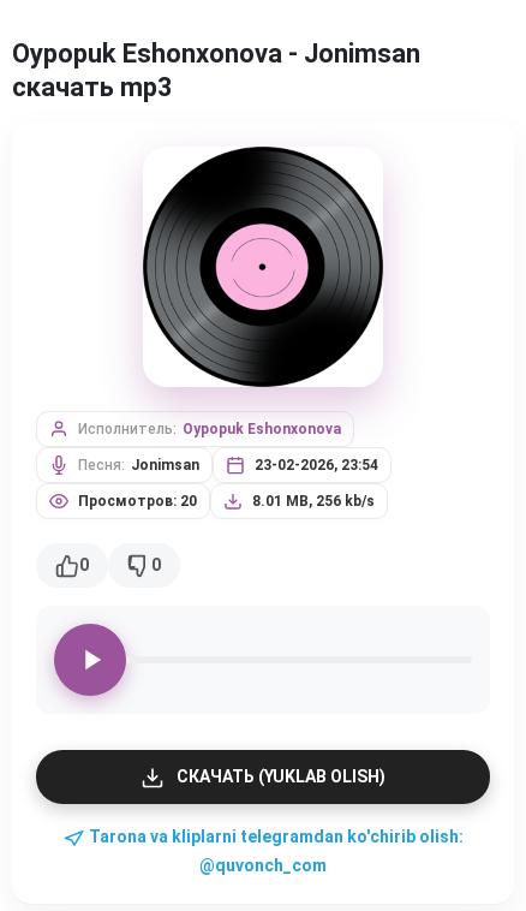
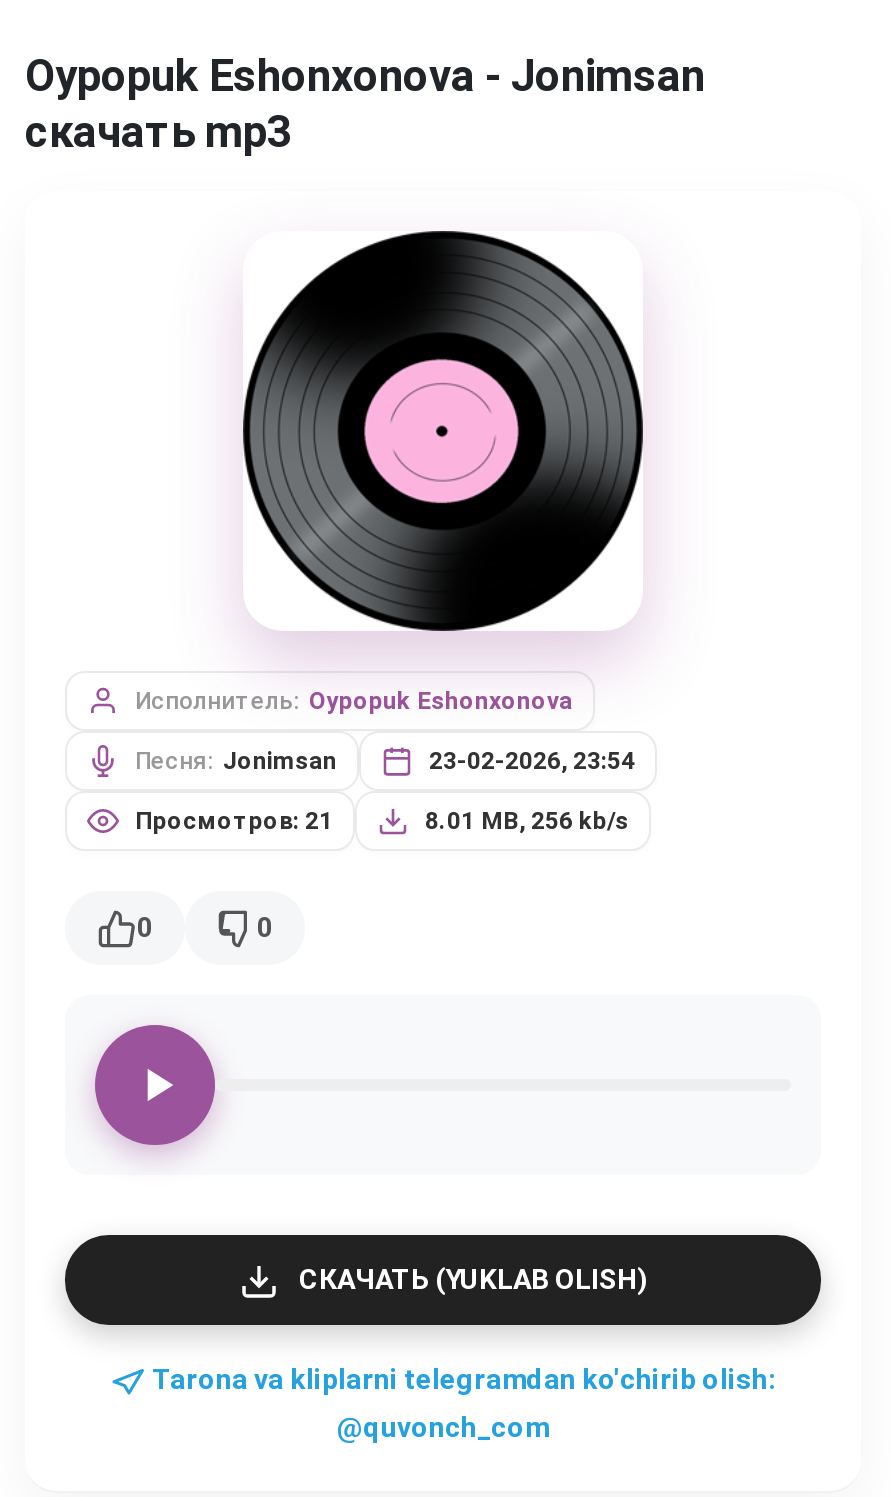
- Просмотров: 20
+ Просмотров: 21
